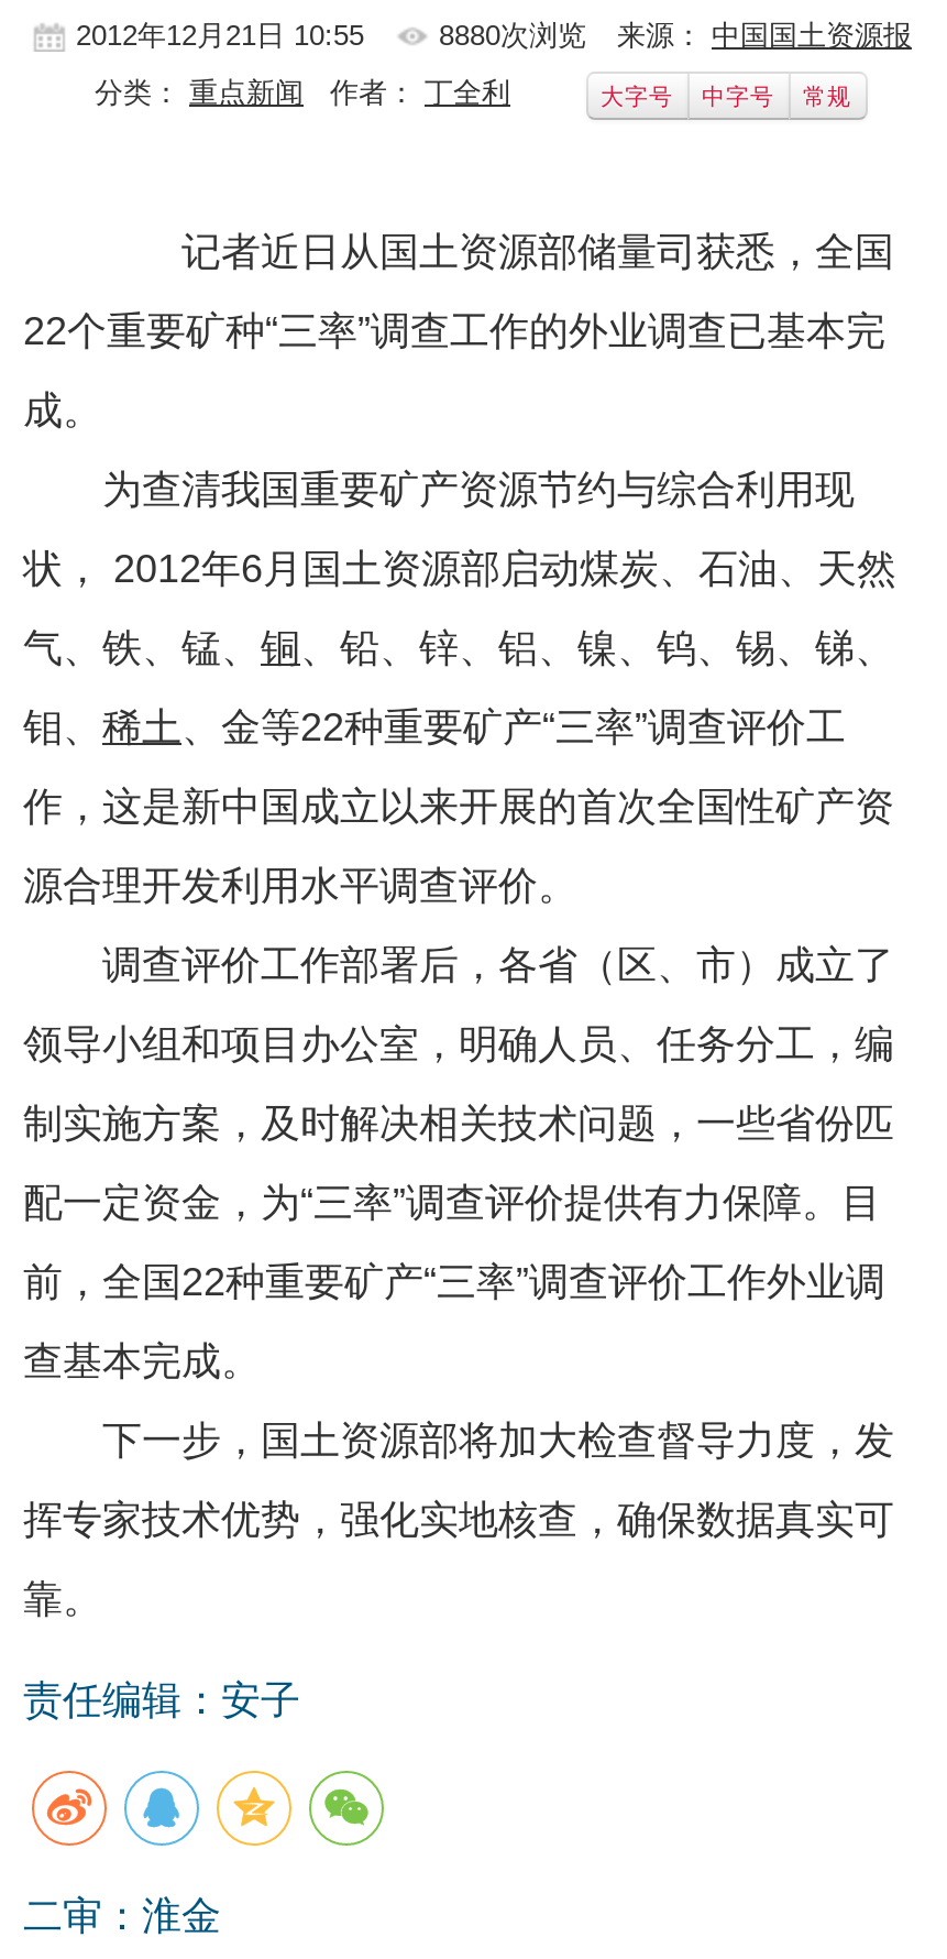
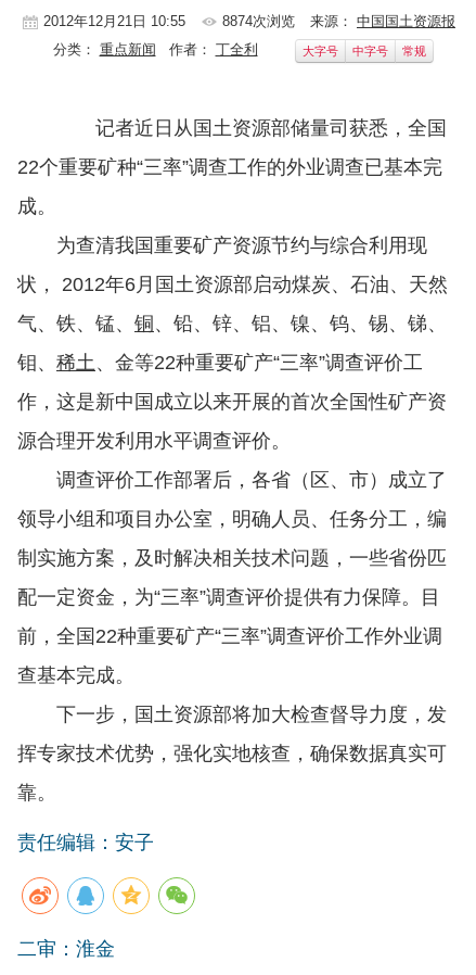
- 8880次浏览
+ 8874次浏览
